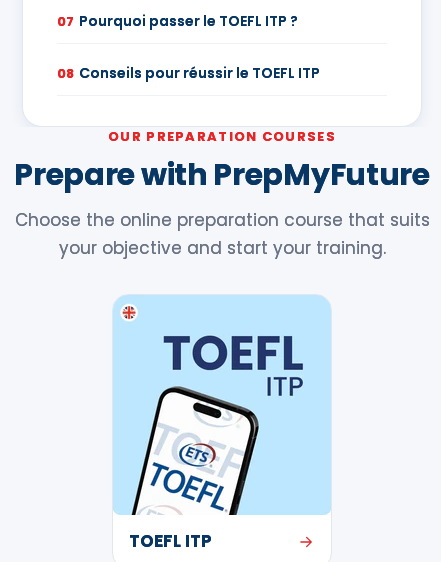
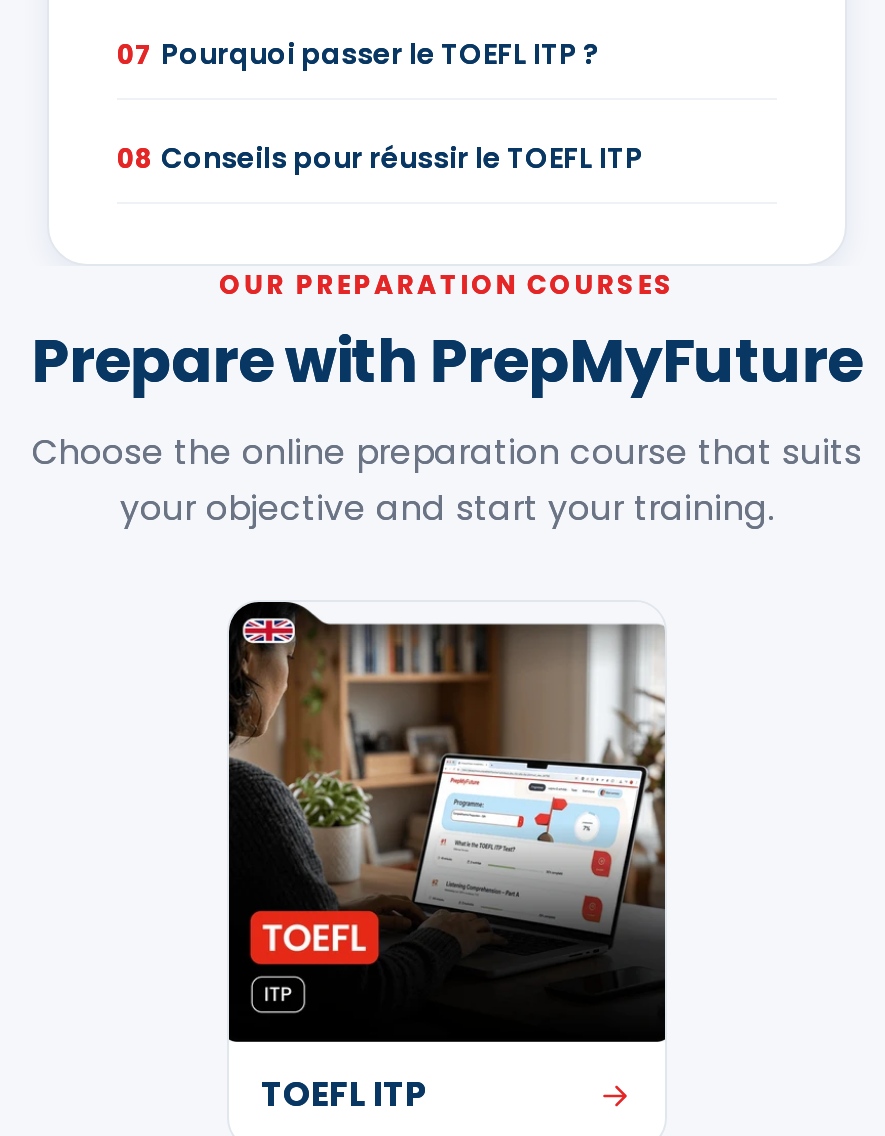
- [image]
+ [image]
